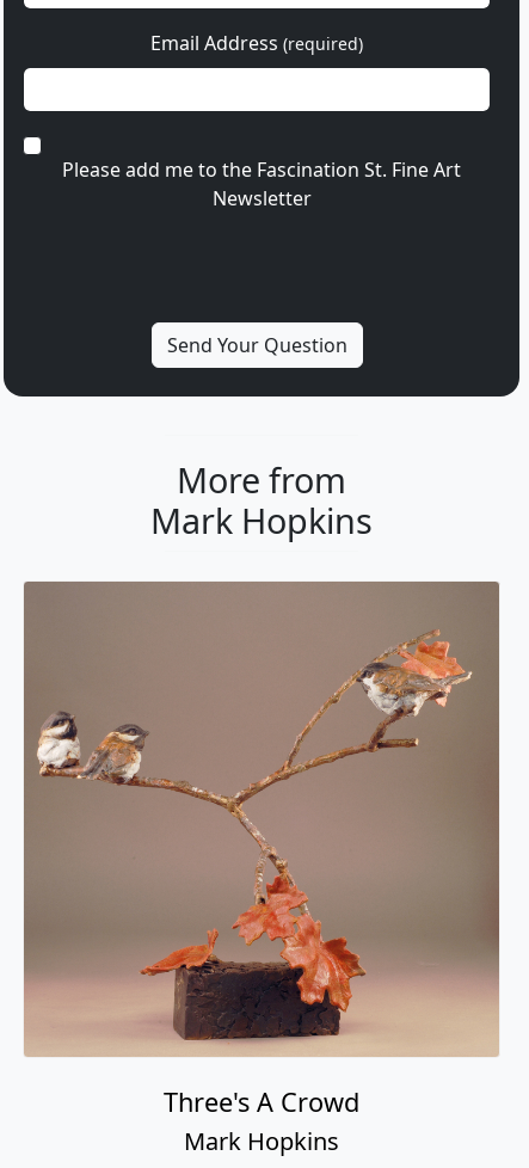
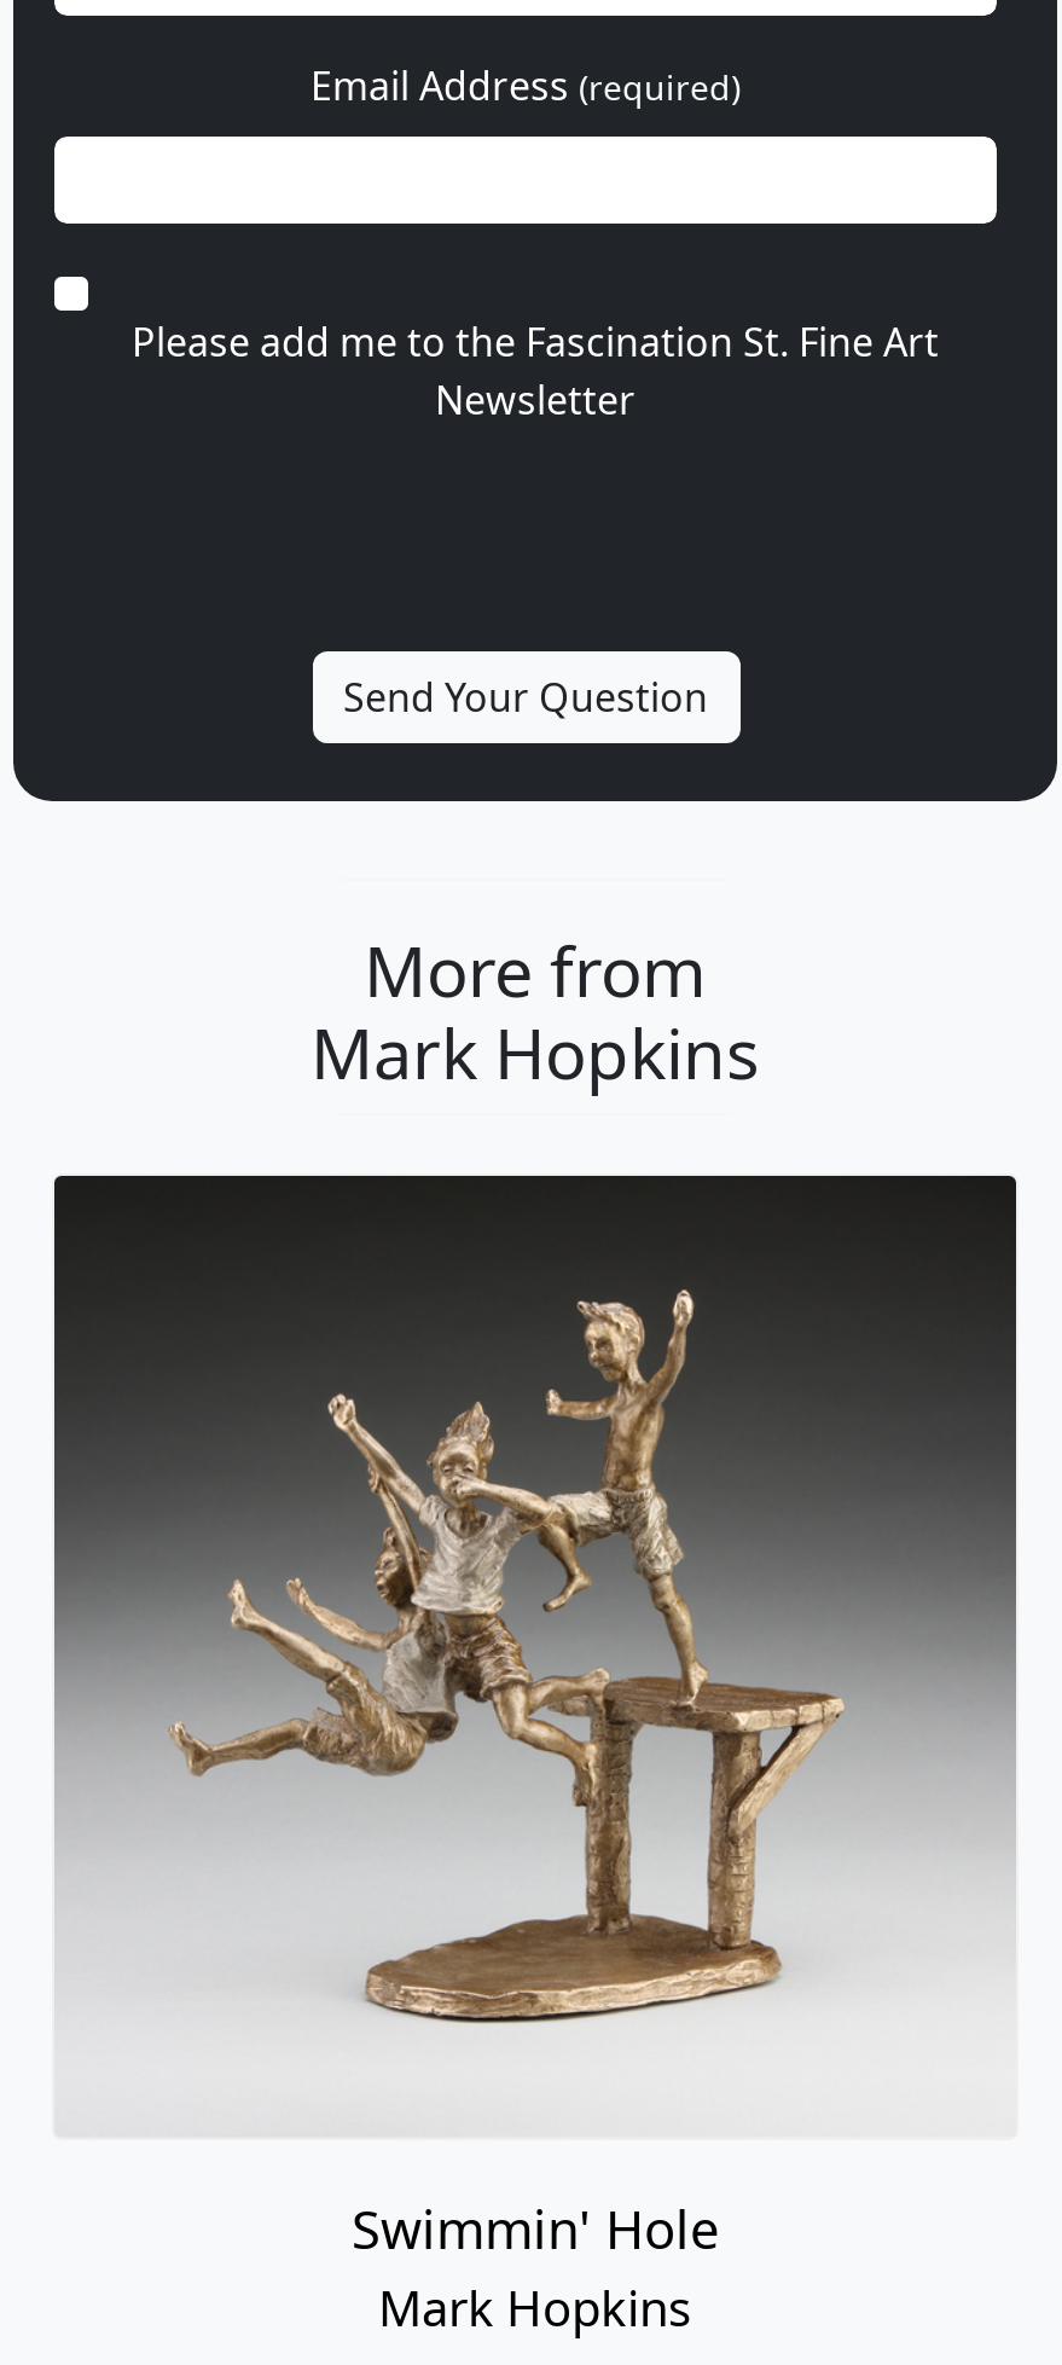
- [image]
- Three's A Crowd
+ [image]
+ Swimmin' Hole
